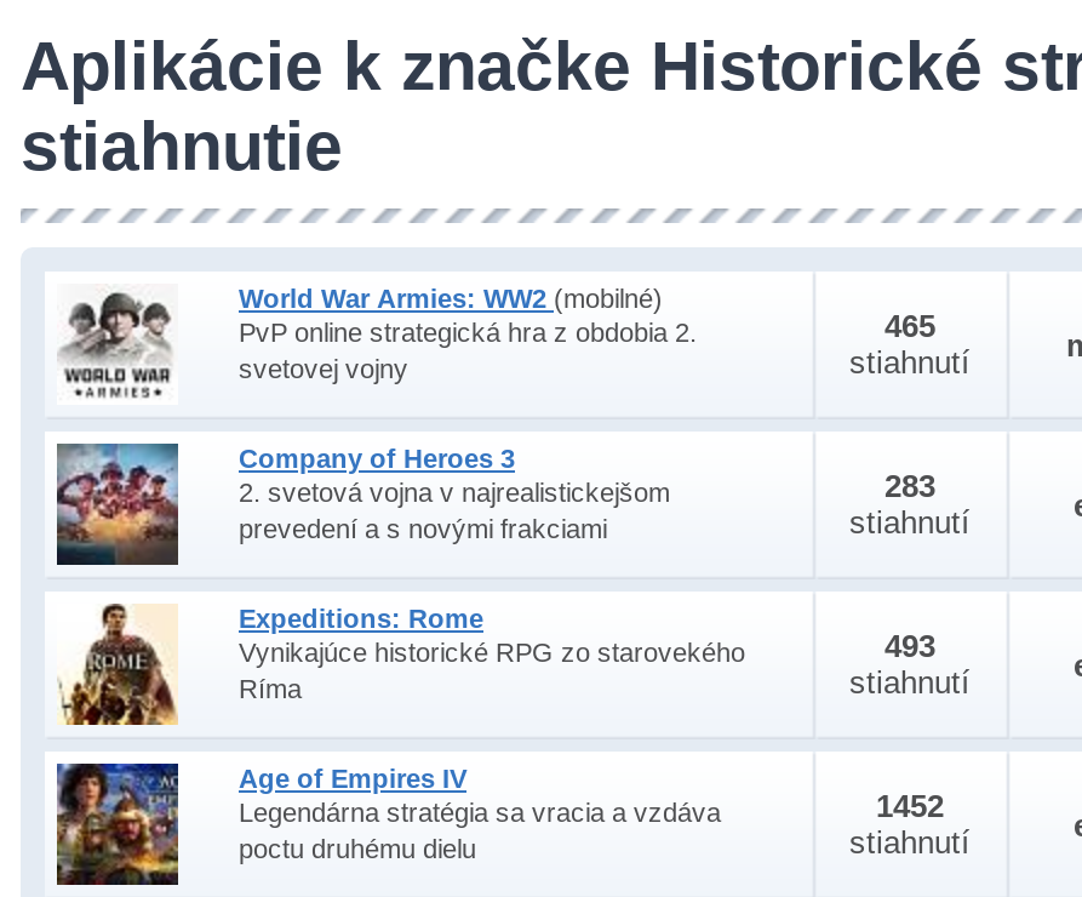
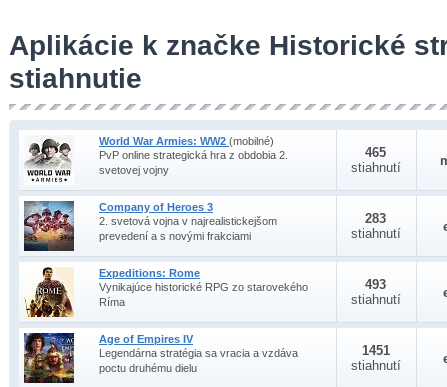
- 1452
+ 1451
